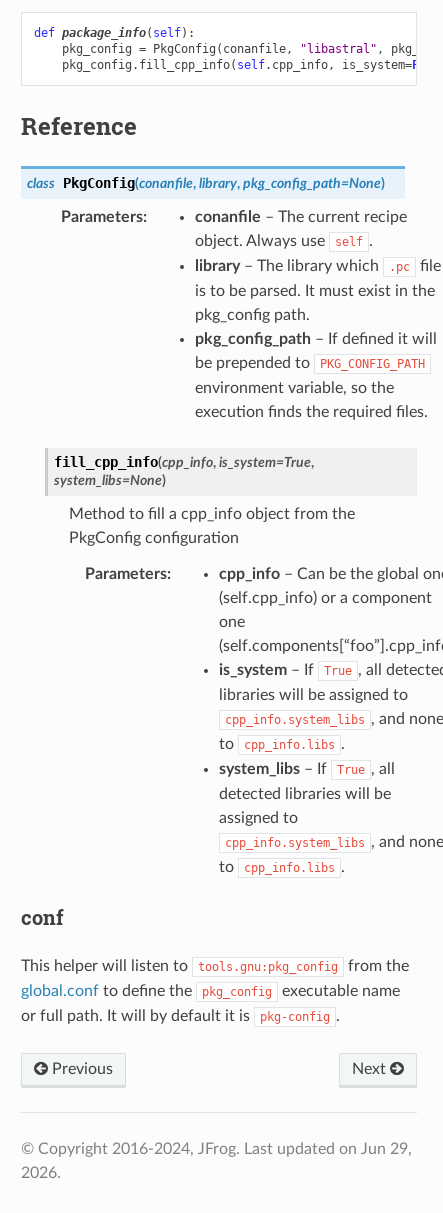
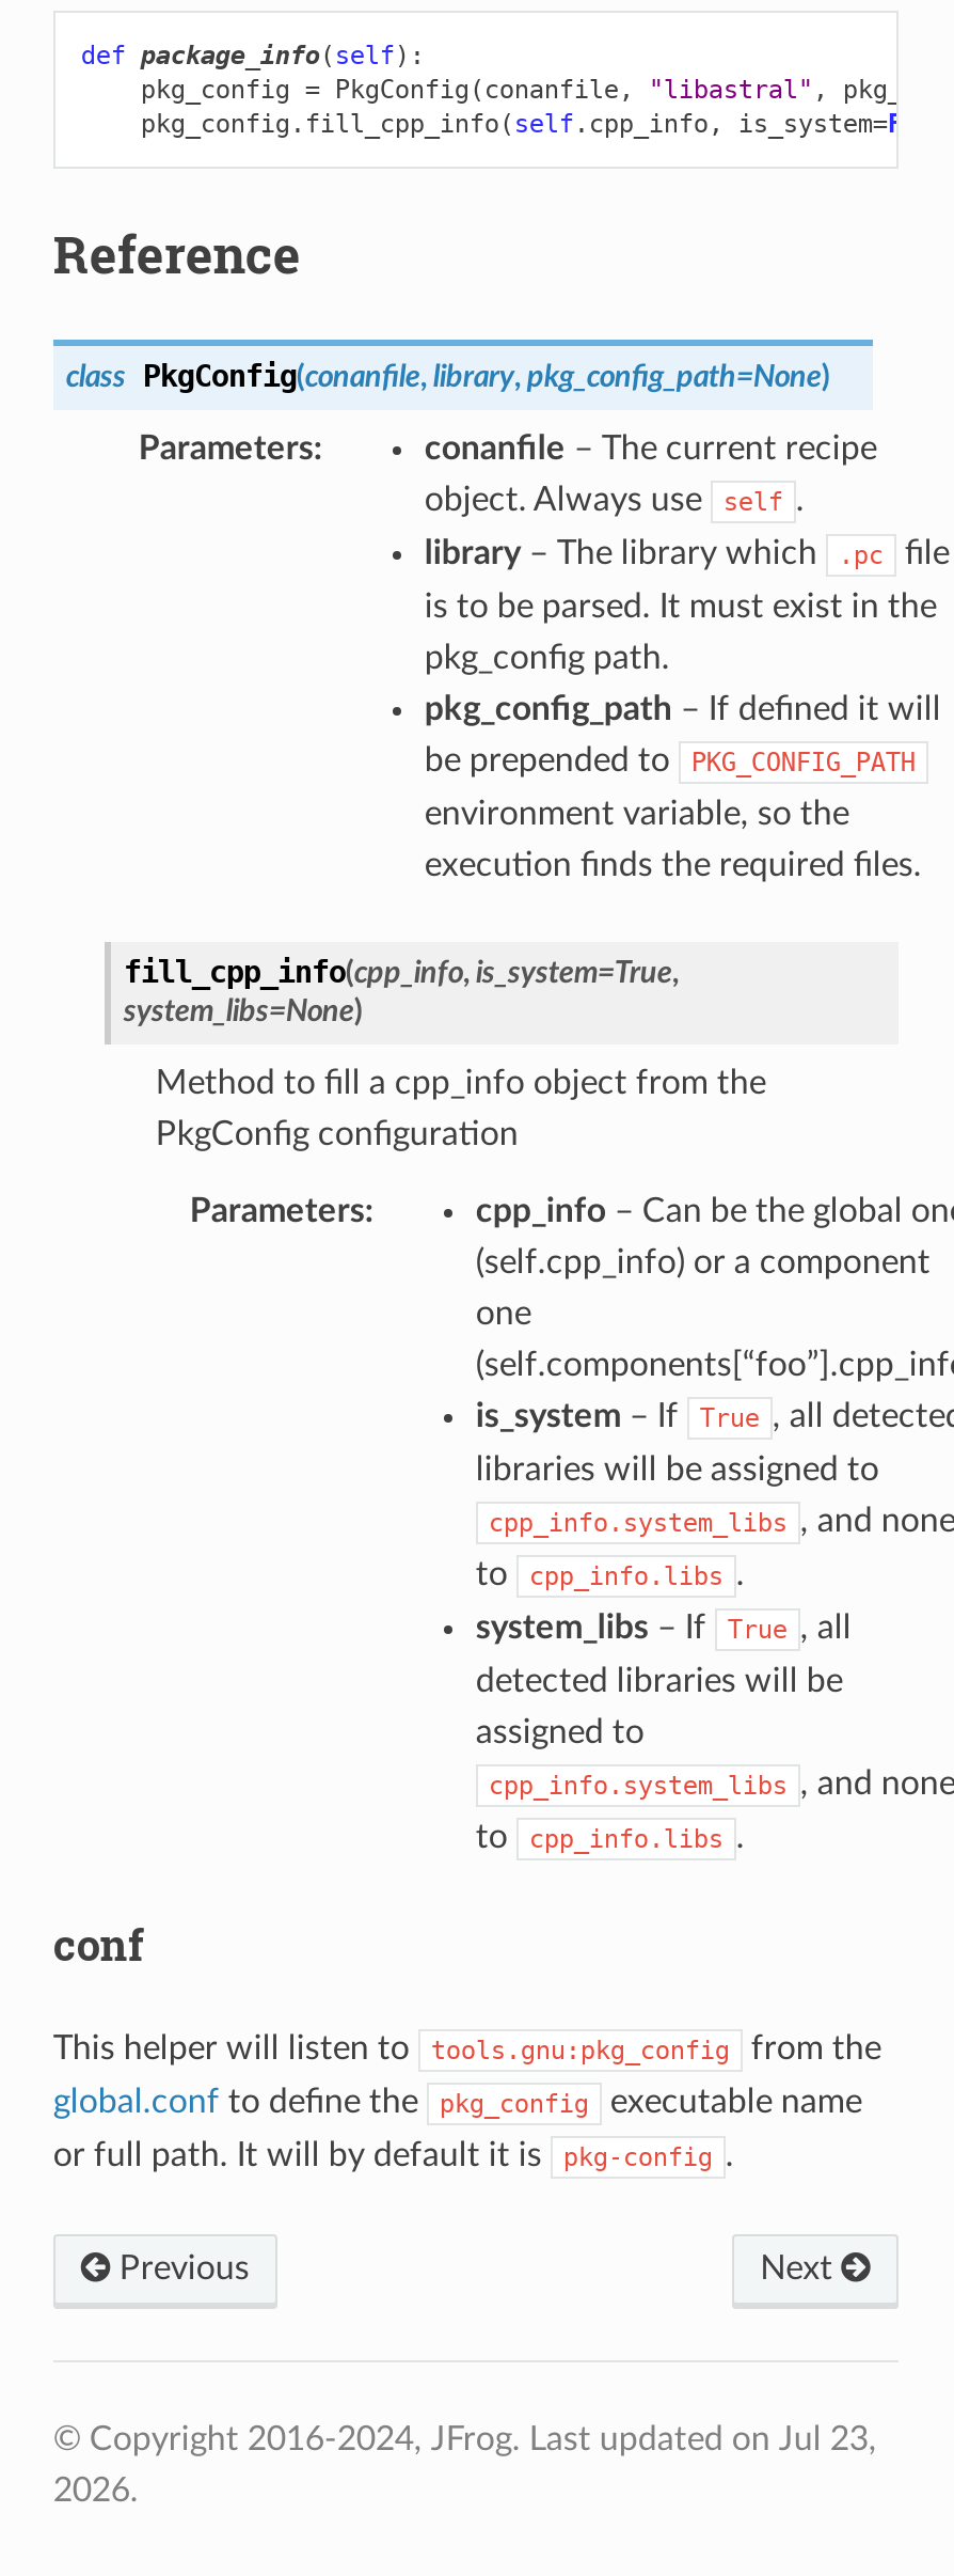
- © Copyright 2016-2024, JFrog. Last updated on Jun 29,
+ © Copyright 2016-2024, JFrog. Last updated on Jul 23,
